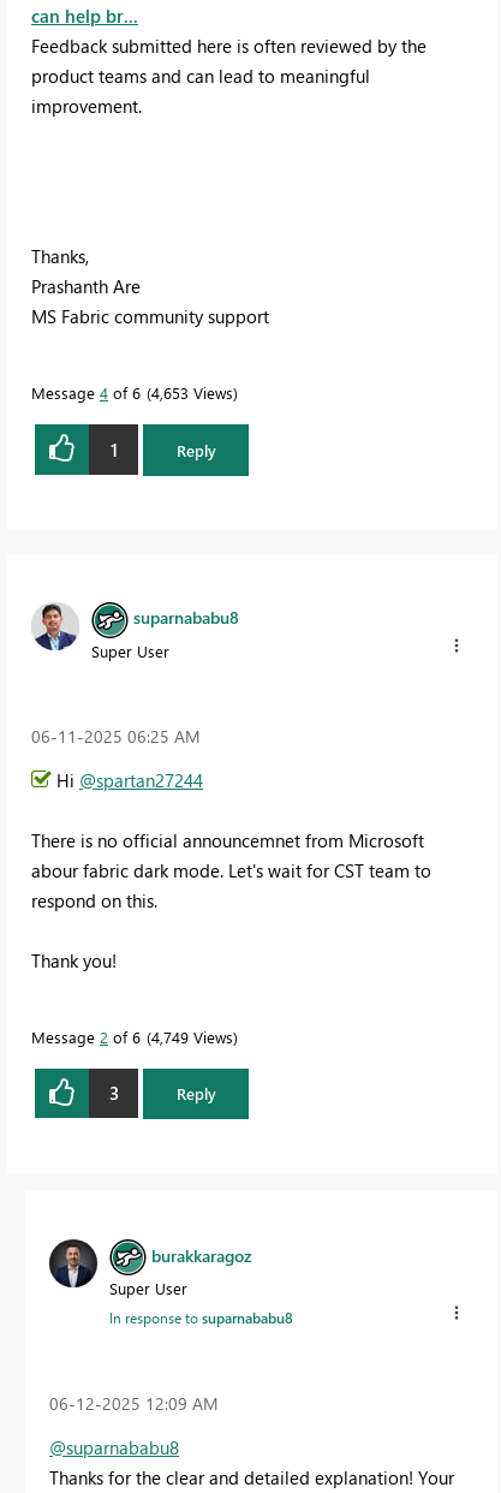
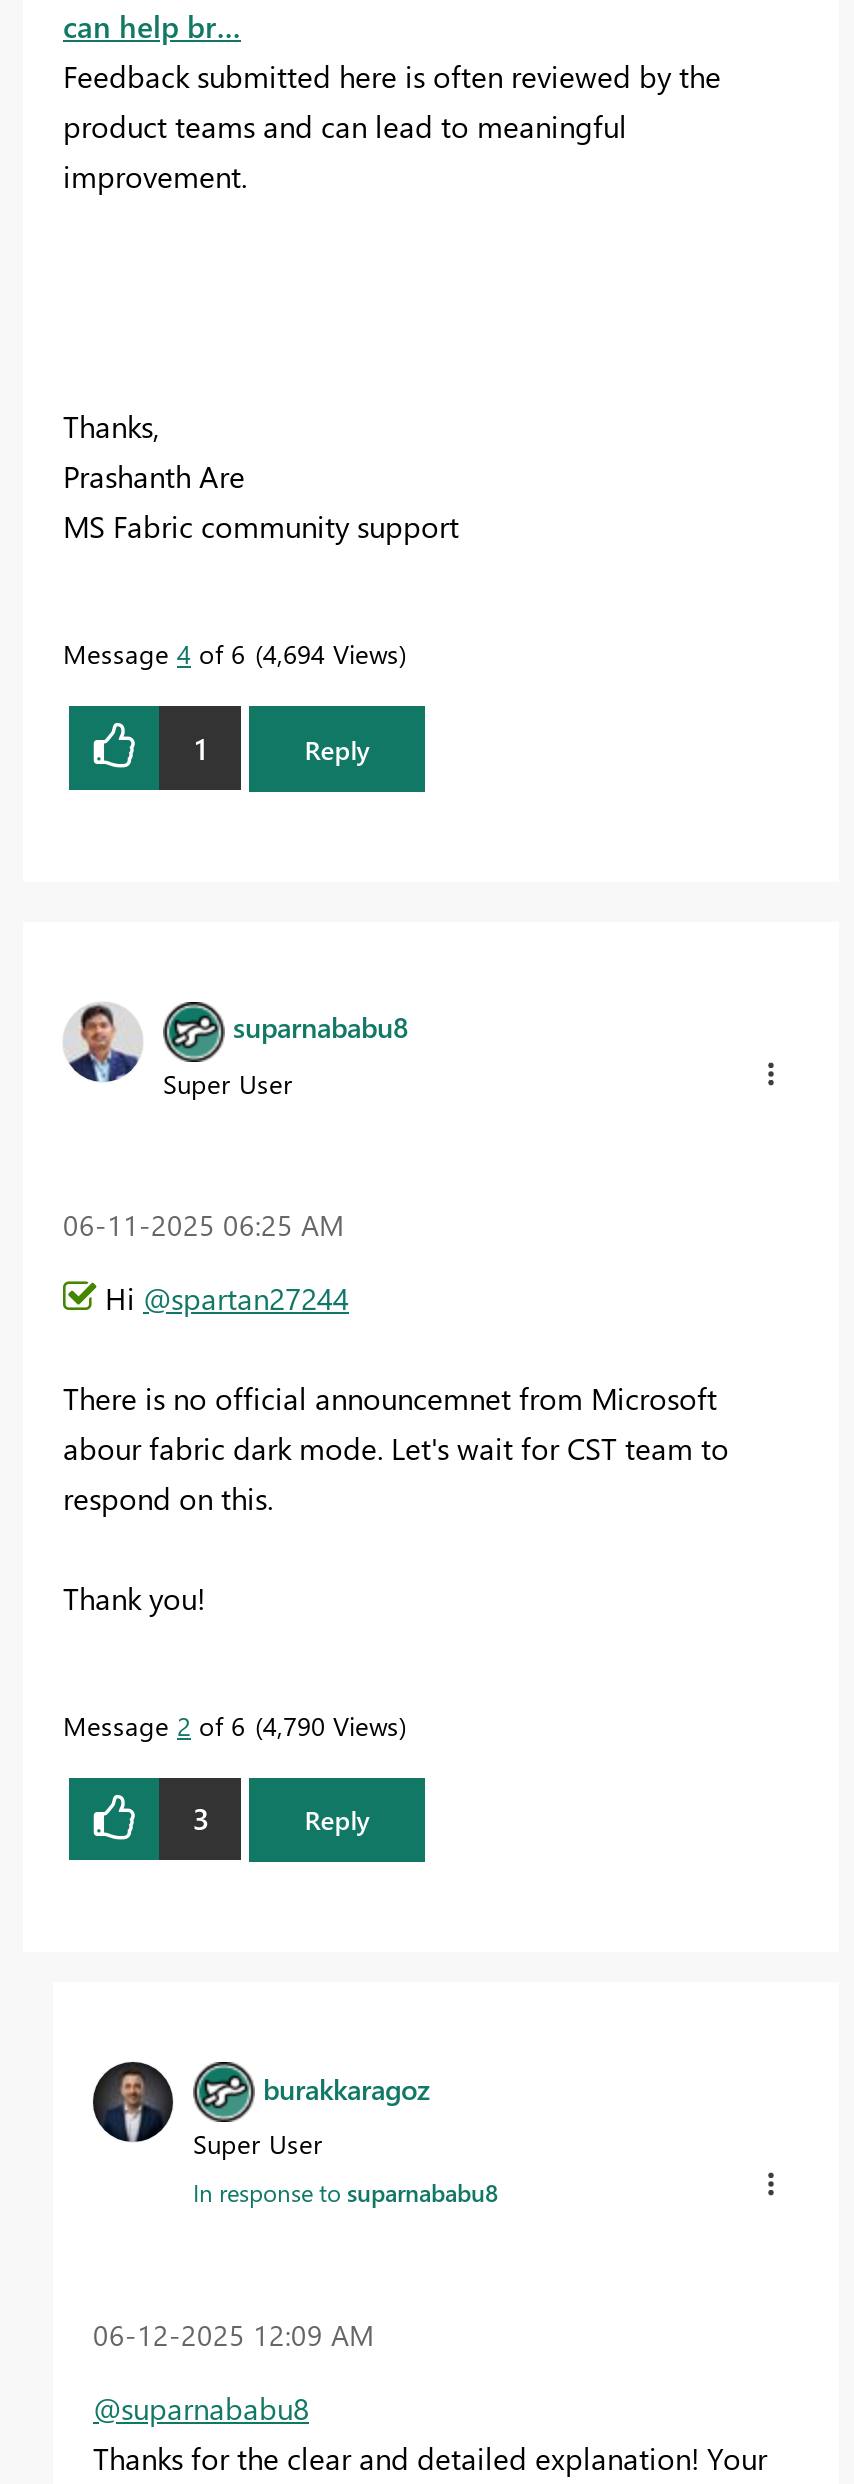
- Message 4 of 6 4,653 Views
+ Message 4 of 6 4,694 Views

- Message 2 of 6 4,749 Views
+ Message 2 of 6 4,790 Views
